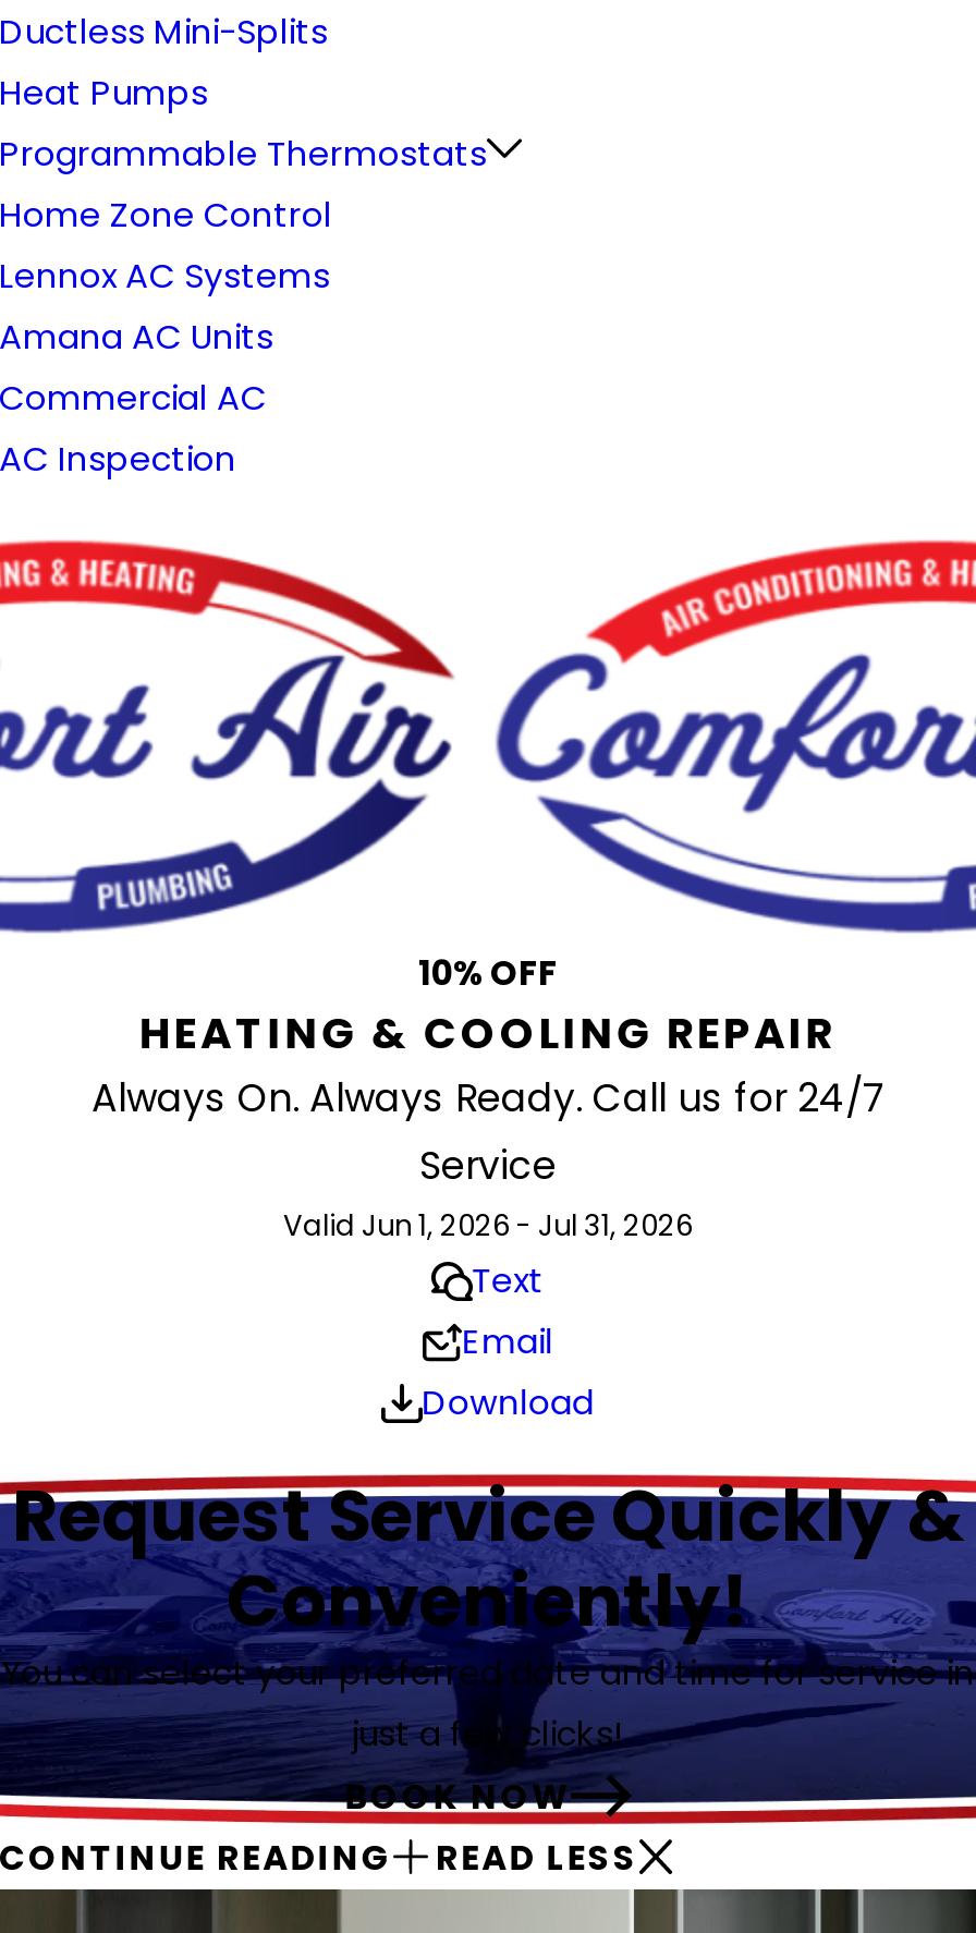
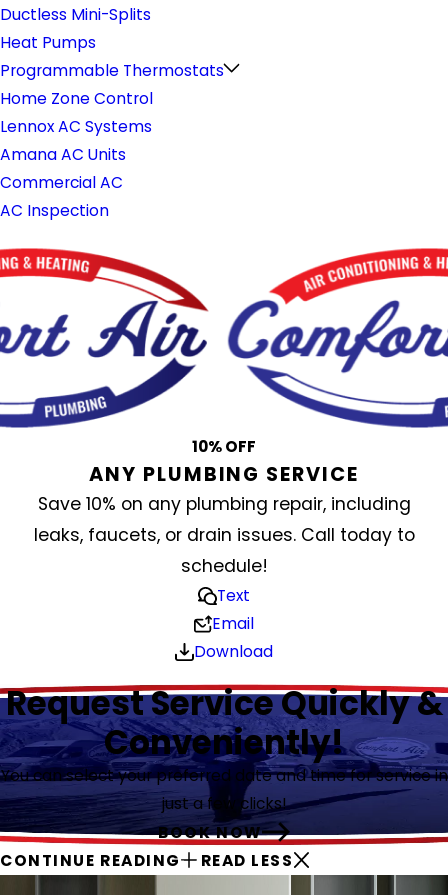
- HEATING & COOLING REPAIR
- Always On. Always Ready. Call us for 24/7
- Service
- Valid Jun 1, 2026 - Jul 31, 2026
+ ANY PLUMBING SERVICE
+ Save 10% on any plumbing repair, including
+ leaks, faucets, or drain issues. Call today to
+ schedule!
